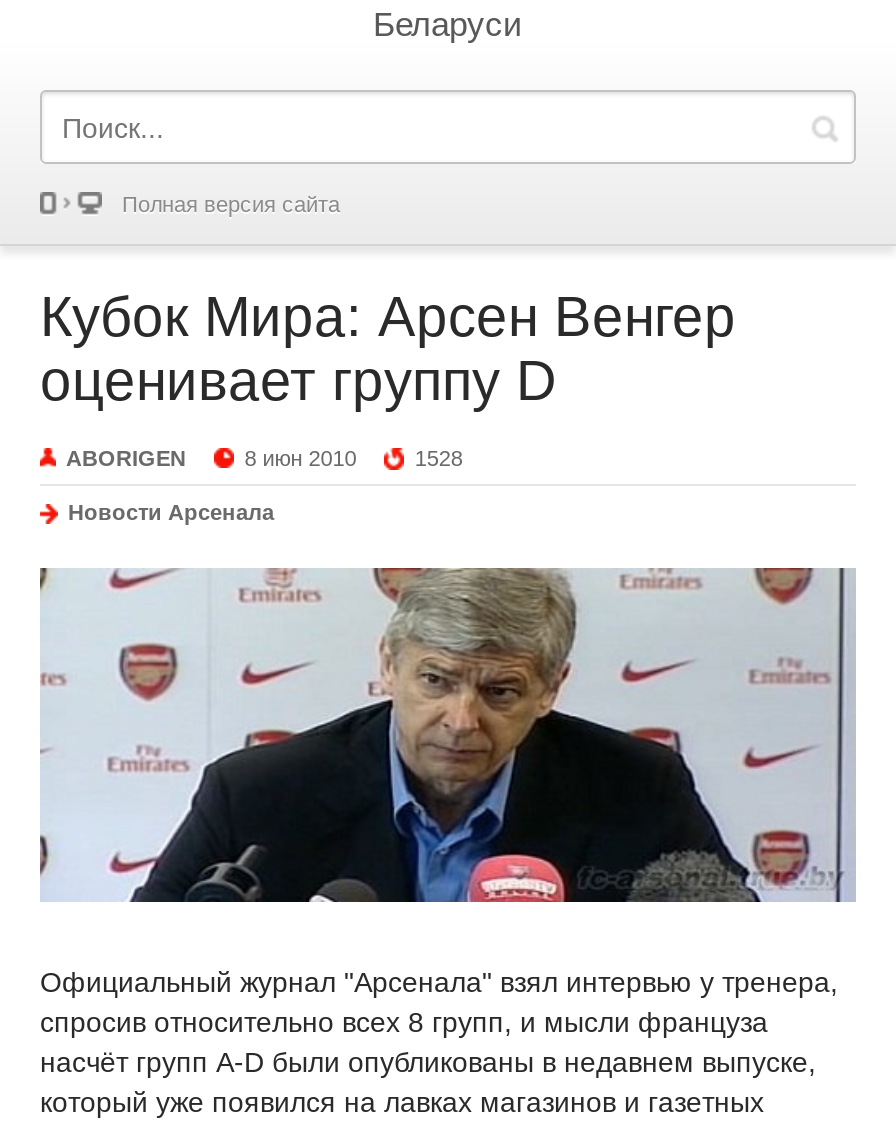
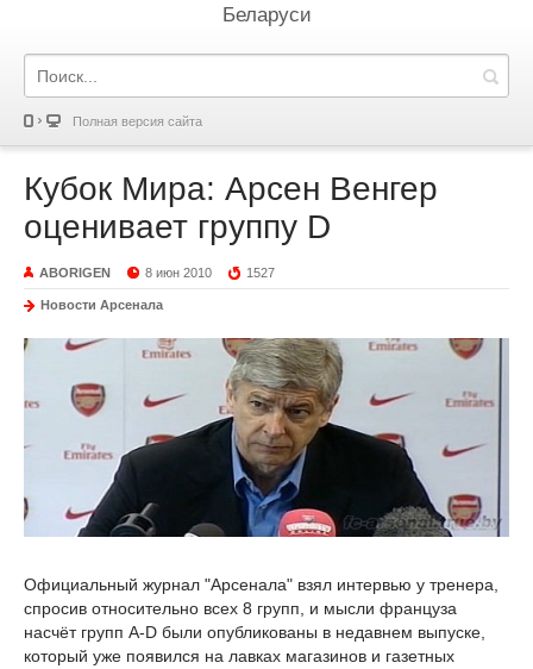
- 1528
+ 1527
